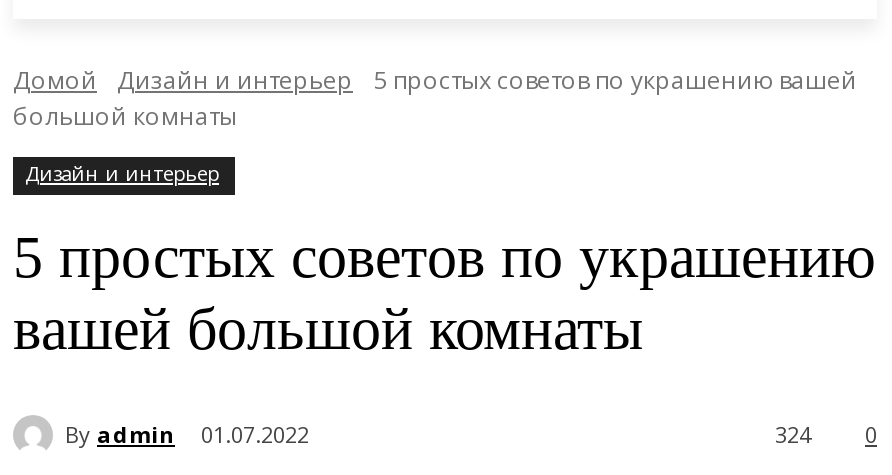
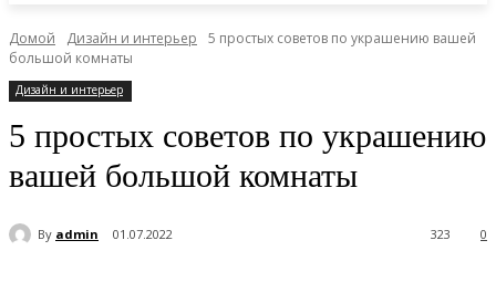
- 324 0
+ 323 0
